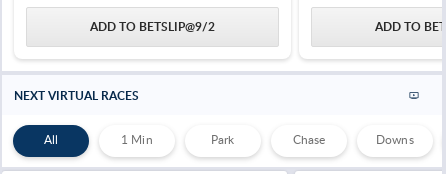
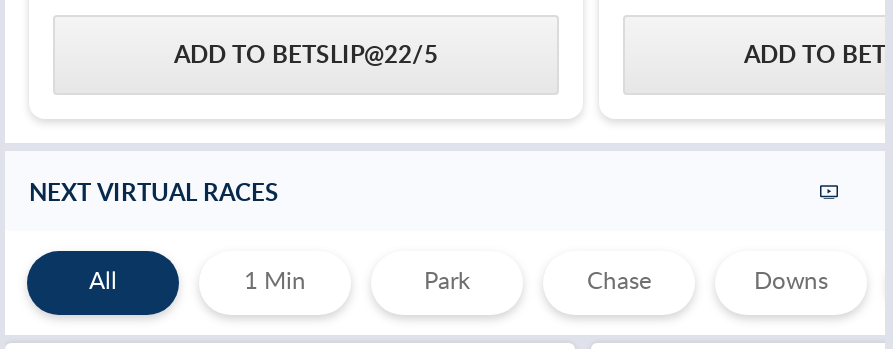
- ADD TO BETSLIP@9/2
+ ADD TO BETSLIP@22/5
